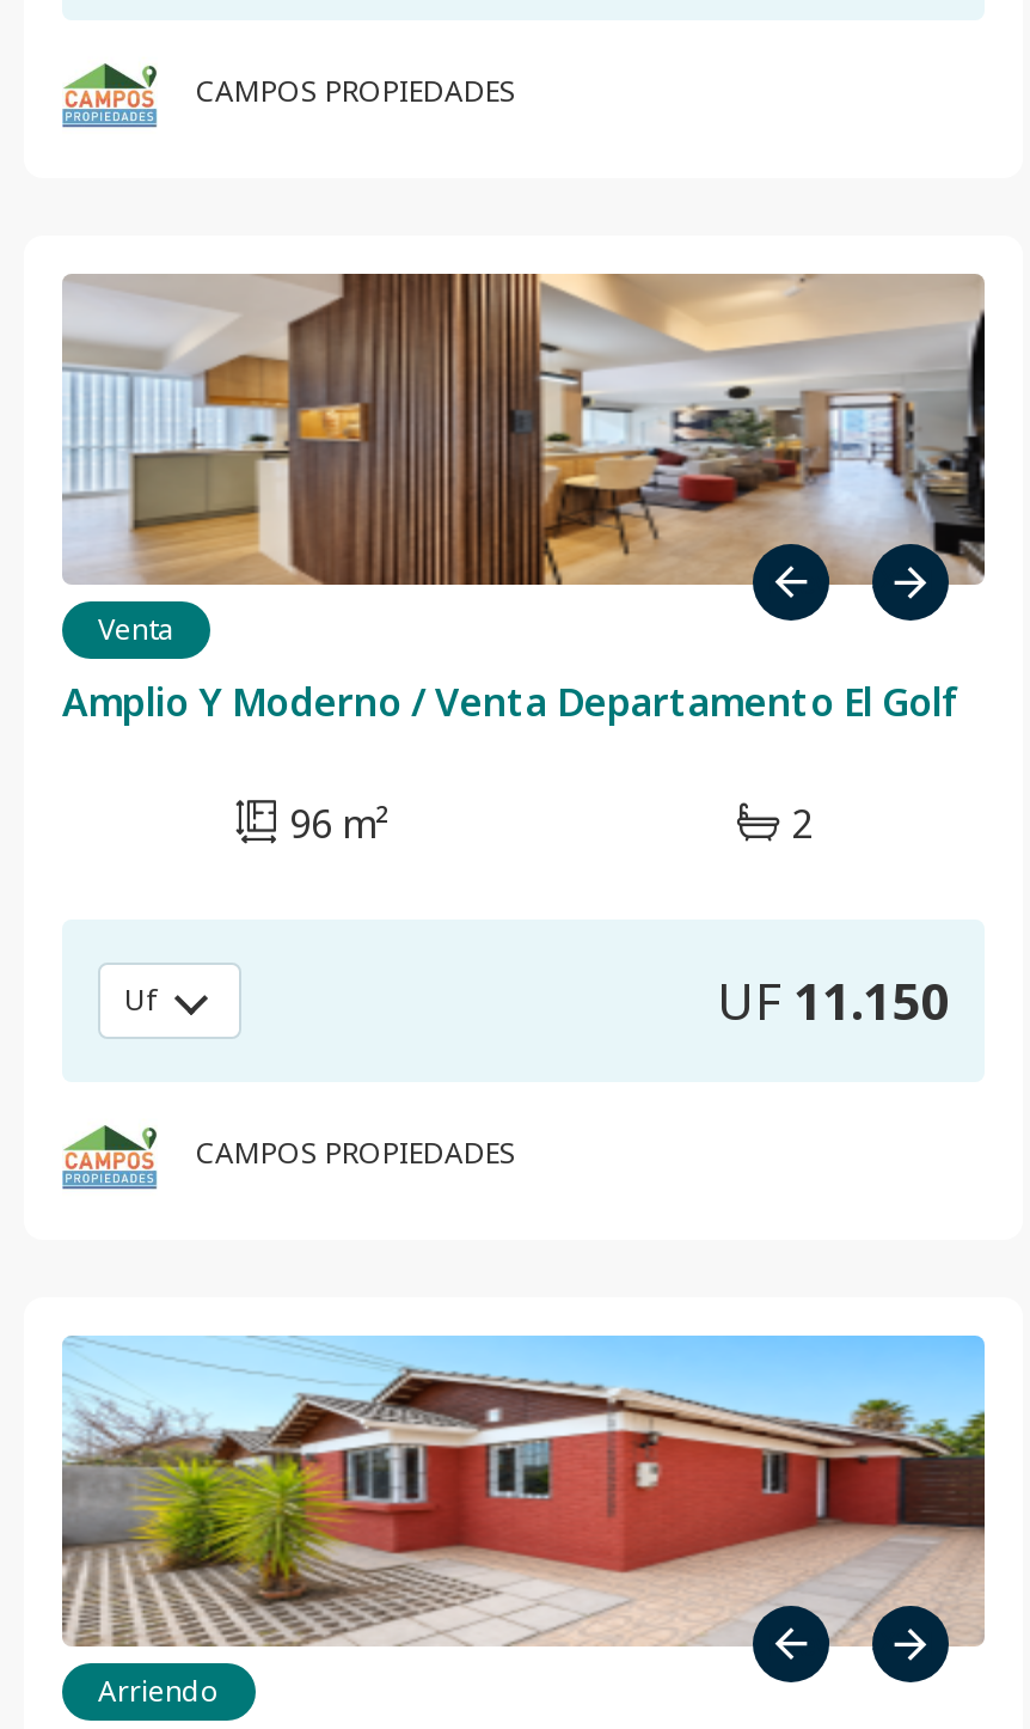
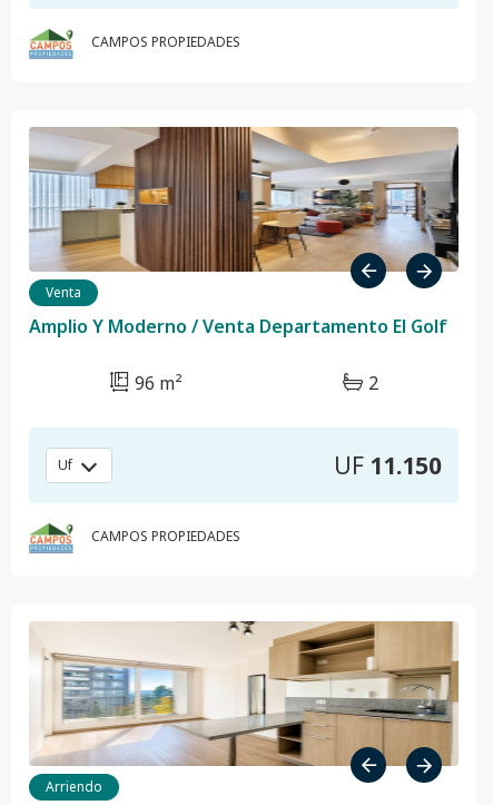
- [image]
+ [image]
